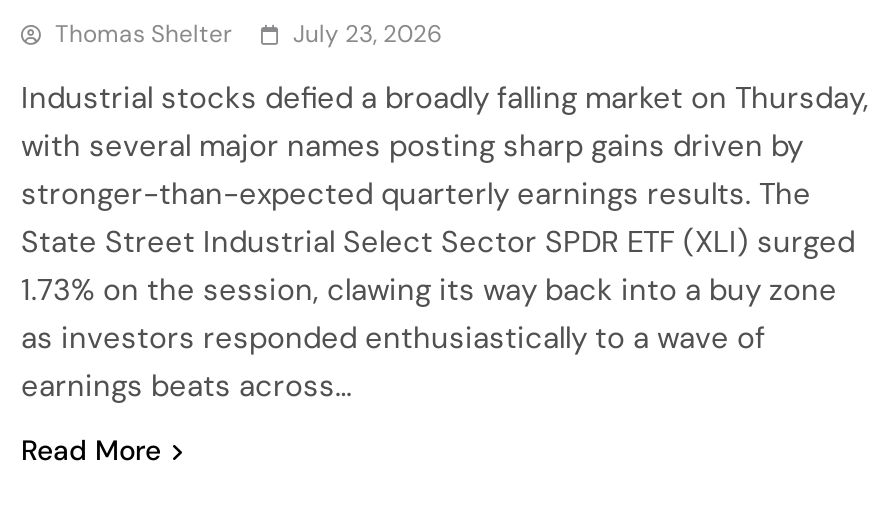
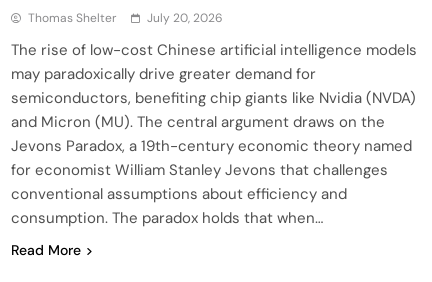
- Thomas Shelter July 23, 2026
+ Thomas Shelter July 20, 2026

- Industrial stocks defied a broadly falling market on Thursday,
- with several major names posting sharp gains driven by
- stronger-than-expected quarterly earnings results. The
- State Street Industrial Select Sector SPDR ETF (XLI) surged
- 1.73% on the session, clawing its way back into a buy zone
- as investors responded enthusiastically to a wave of
- earnings beats across…
+ The rise of low-cost Chinese artificial intelligence models
+ may paradoxically drive greater demand for
+ semiconductors, benefiting chip giants like Nvidia (NVDA)
+ and Micron (MU). The central argument draws on the
+ Jevons Paradox, a 19th-century economic theory named
+ for economist William Stanley Jevons that challenges
+ conventional assumptions about efficiency and
+ consumption. The paradox holds that when…
